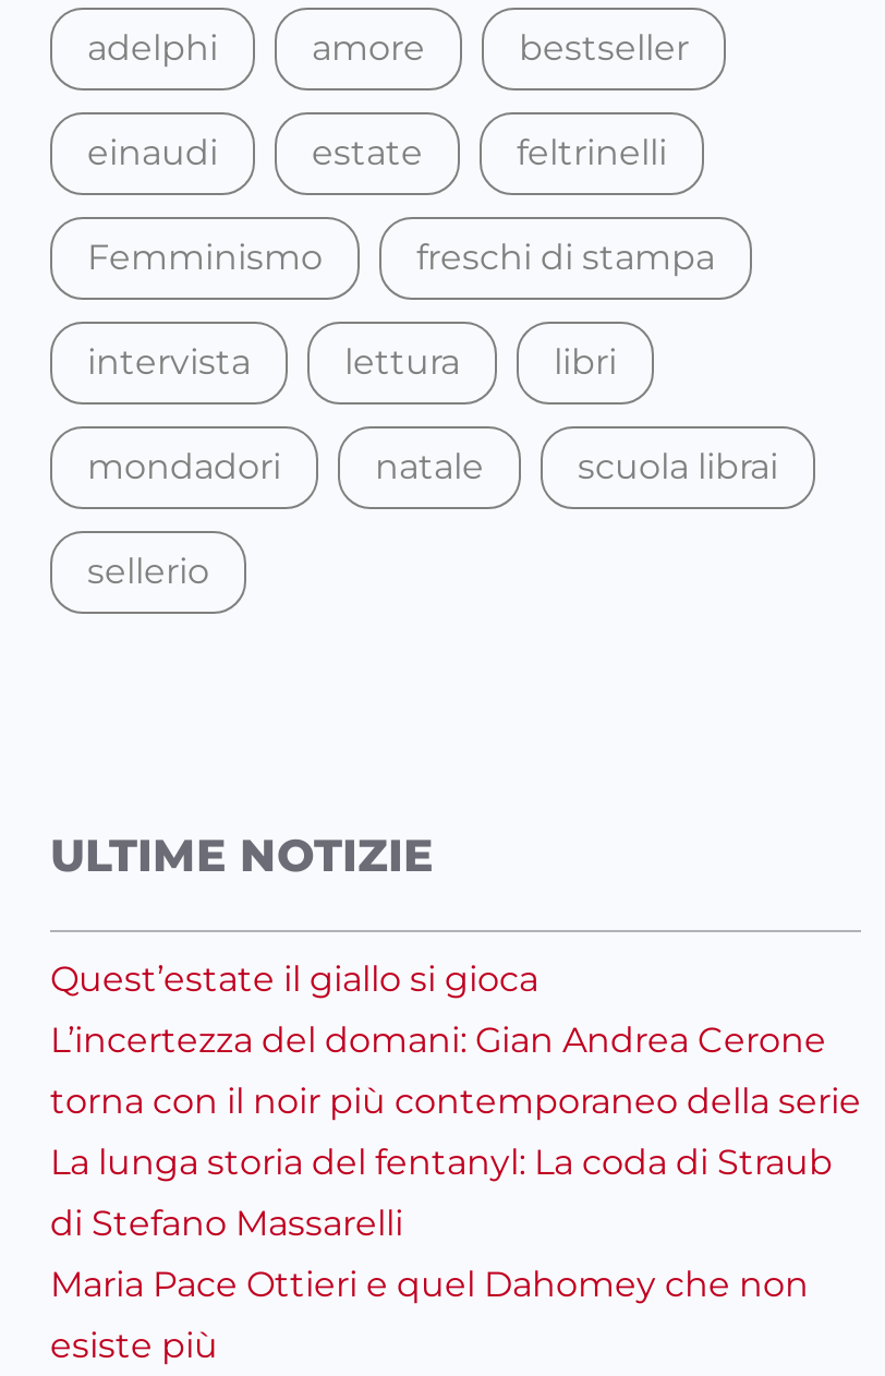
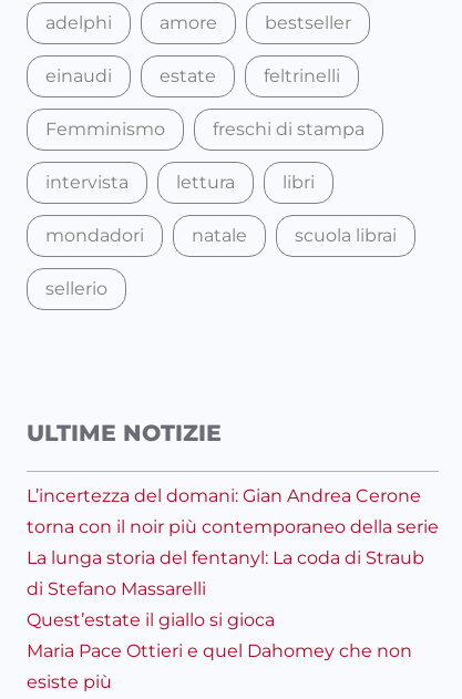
moved down: Quest’estate il giallo si gioca

moved up: L’incertezza del domani: Gian Andrea Cerone | torna con il noir più contemporaneo della serie | La lunga storia del fentanyl: La coda di Straub | di Stefano Massarelli
